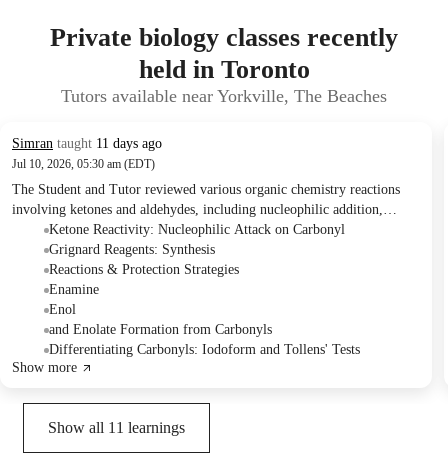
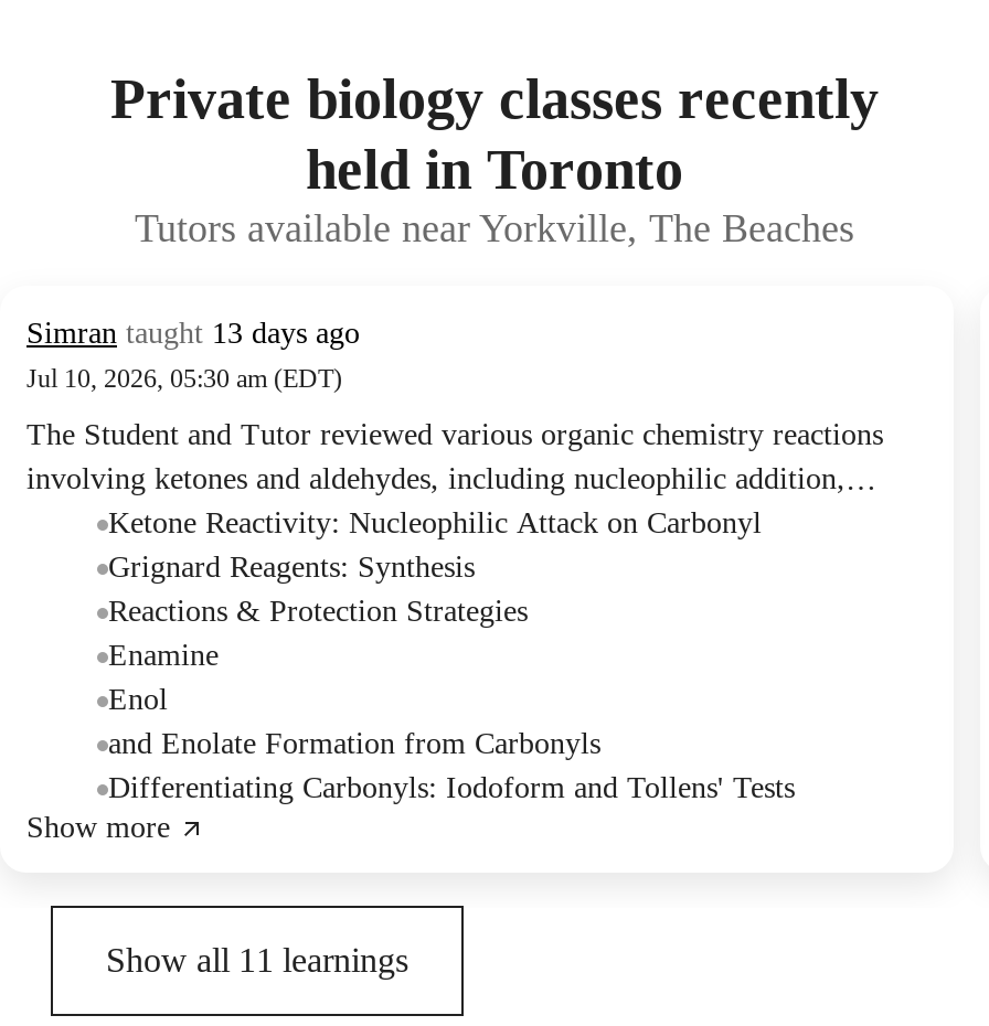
- Simran taught 11 days ago
+ Simran taught 13 days ago
